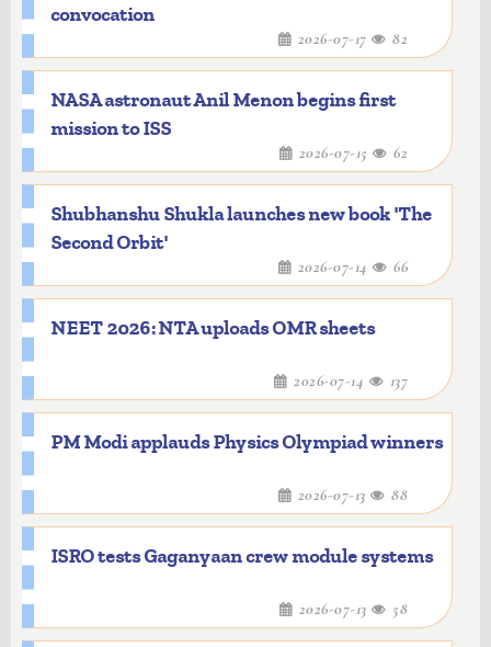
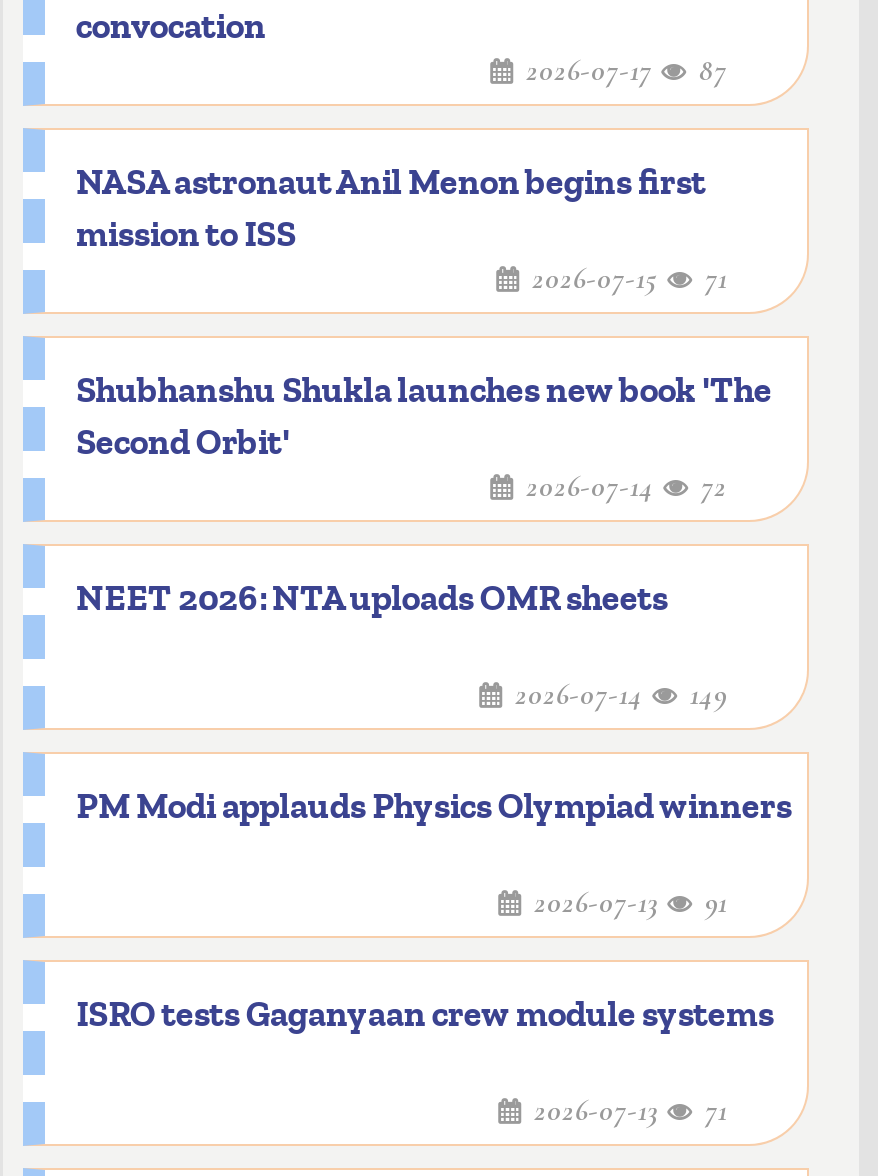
- 2026-07-17 82
+ 2026-07-17 87

- 2026-07-15 62
+ 2026-07-15 71

- 2026-07-14 66
+ 2026-07-14 72

- 2026-07-14 137
+ 2026-07-14 149

- 2026-07-13 88
+ 2026-07-13 91

- 2026-07-13 58
+ 2026-07-13 71
